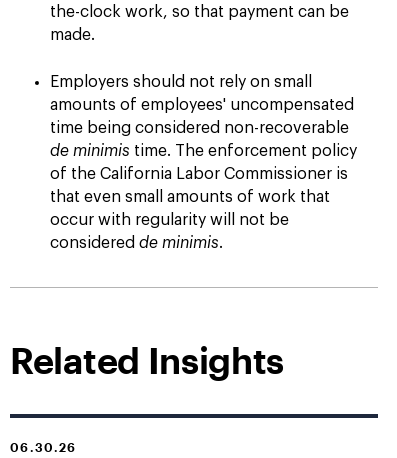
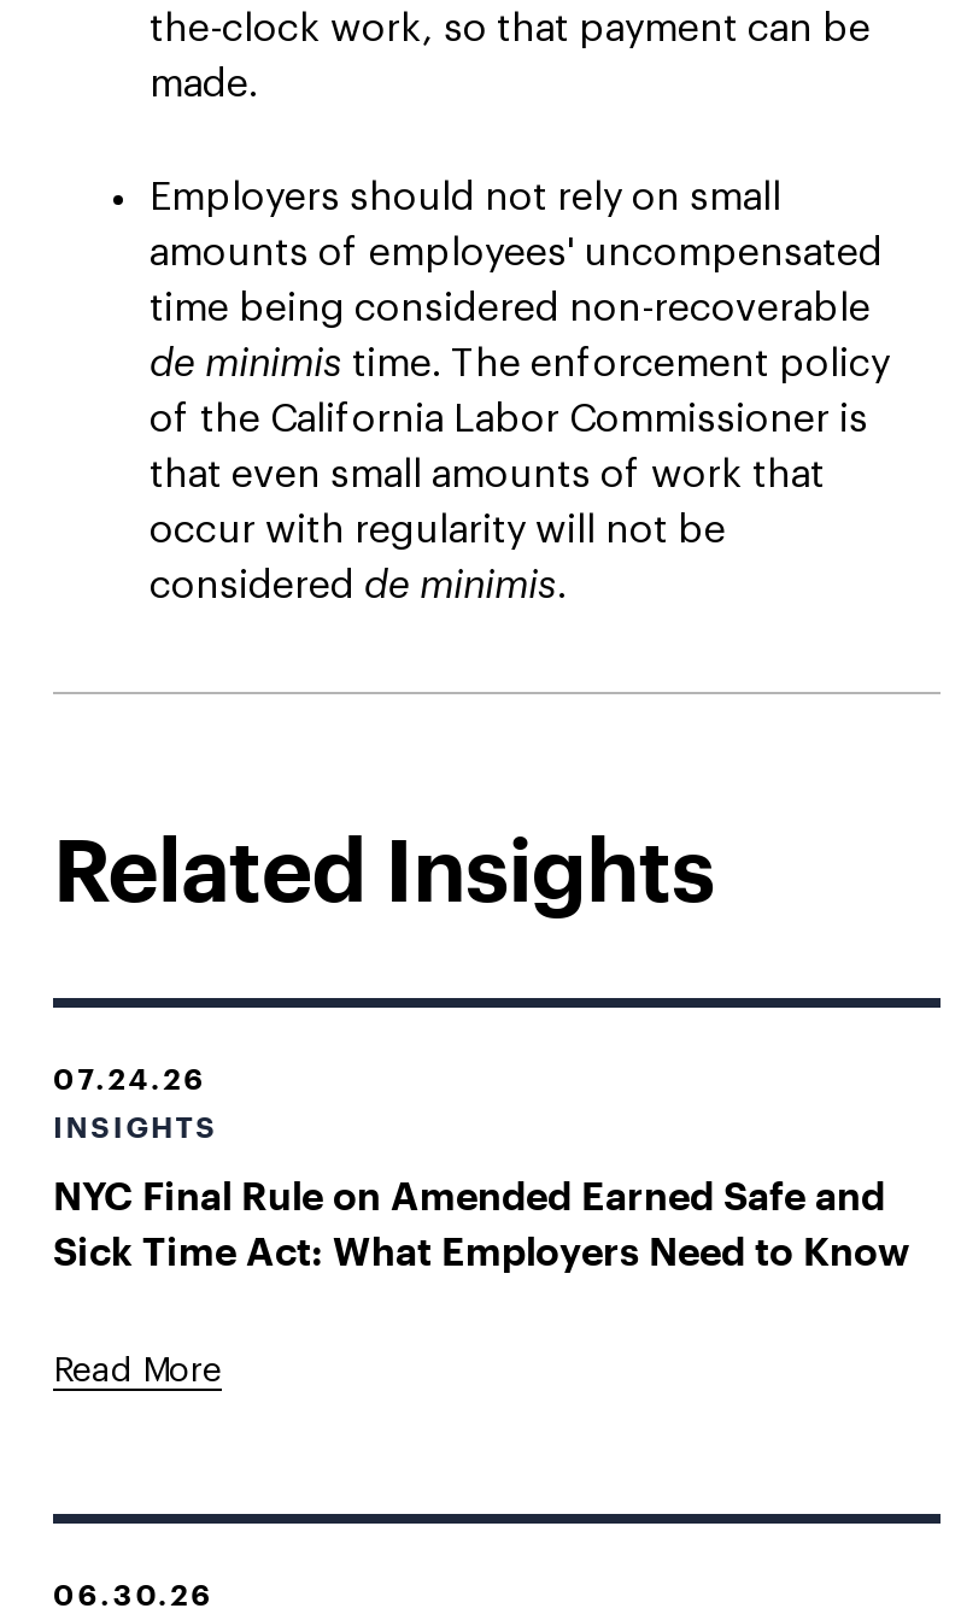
+ 07.24.26
+ INSIGHTS
+ NYC Final Rule on Amended Earned Safe and
+ Sick Time Act: What Employers Need to Know
+ Read More
